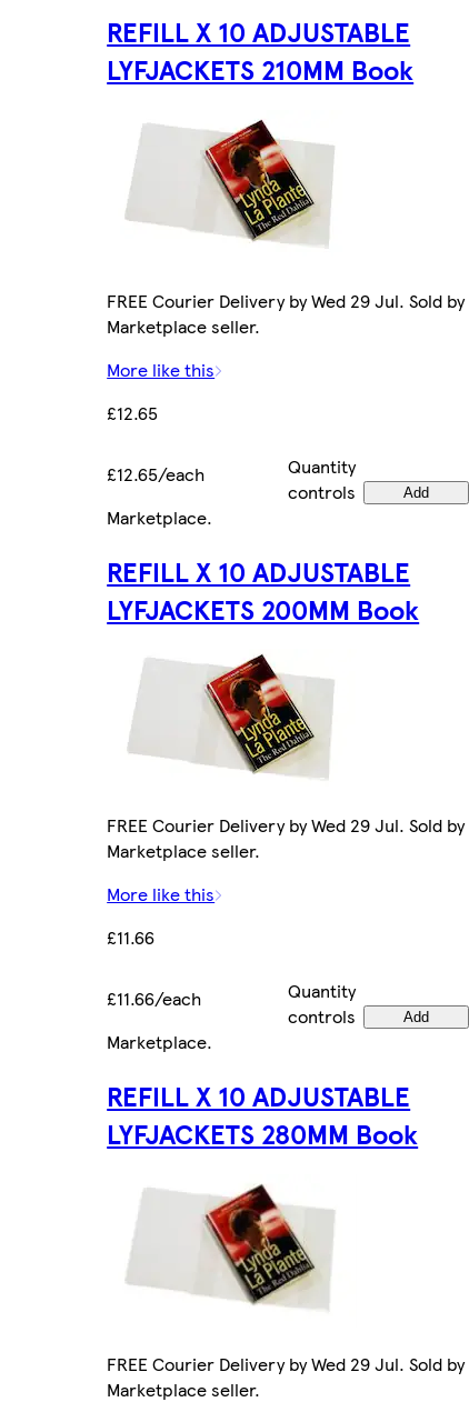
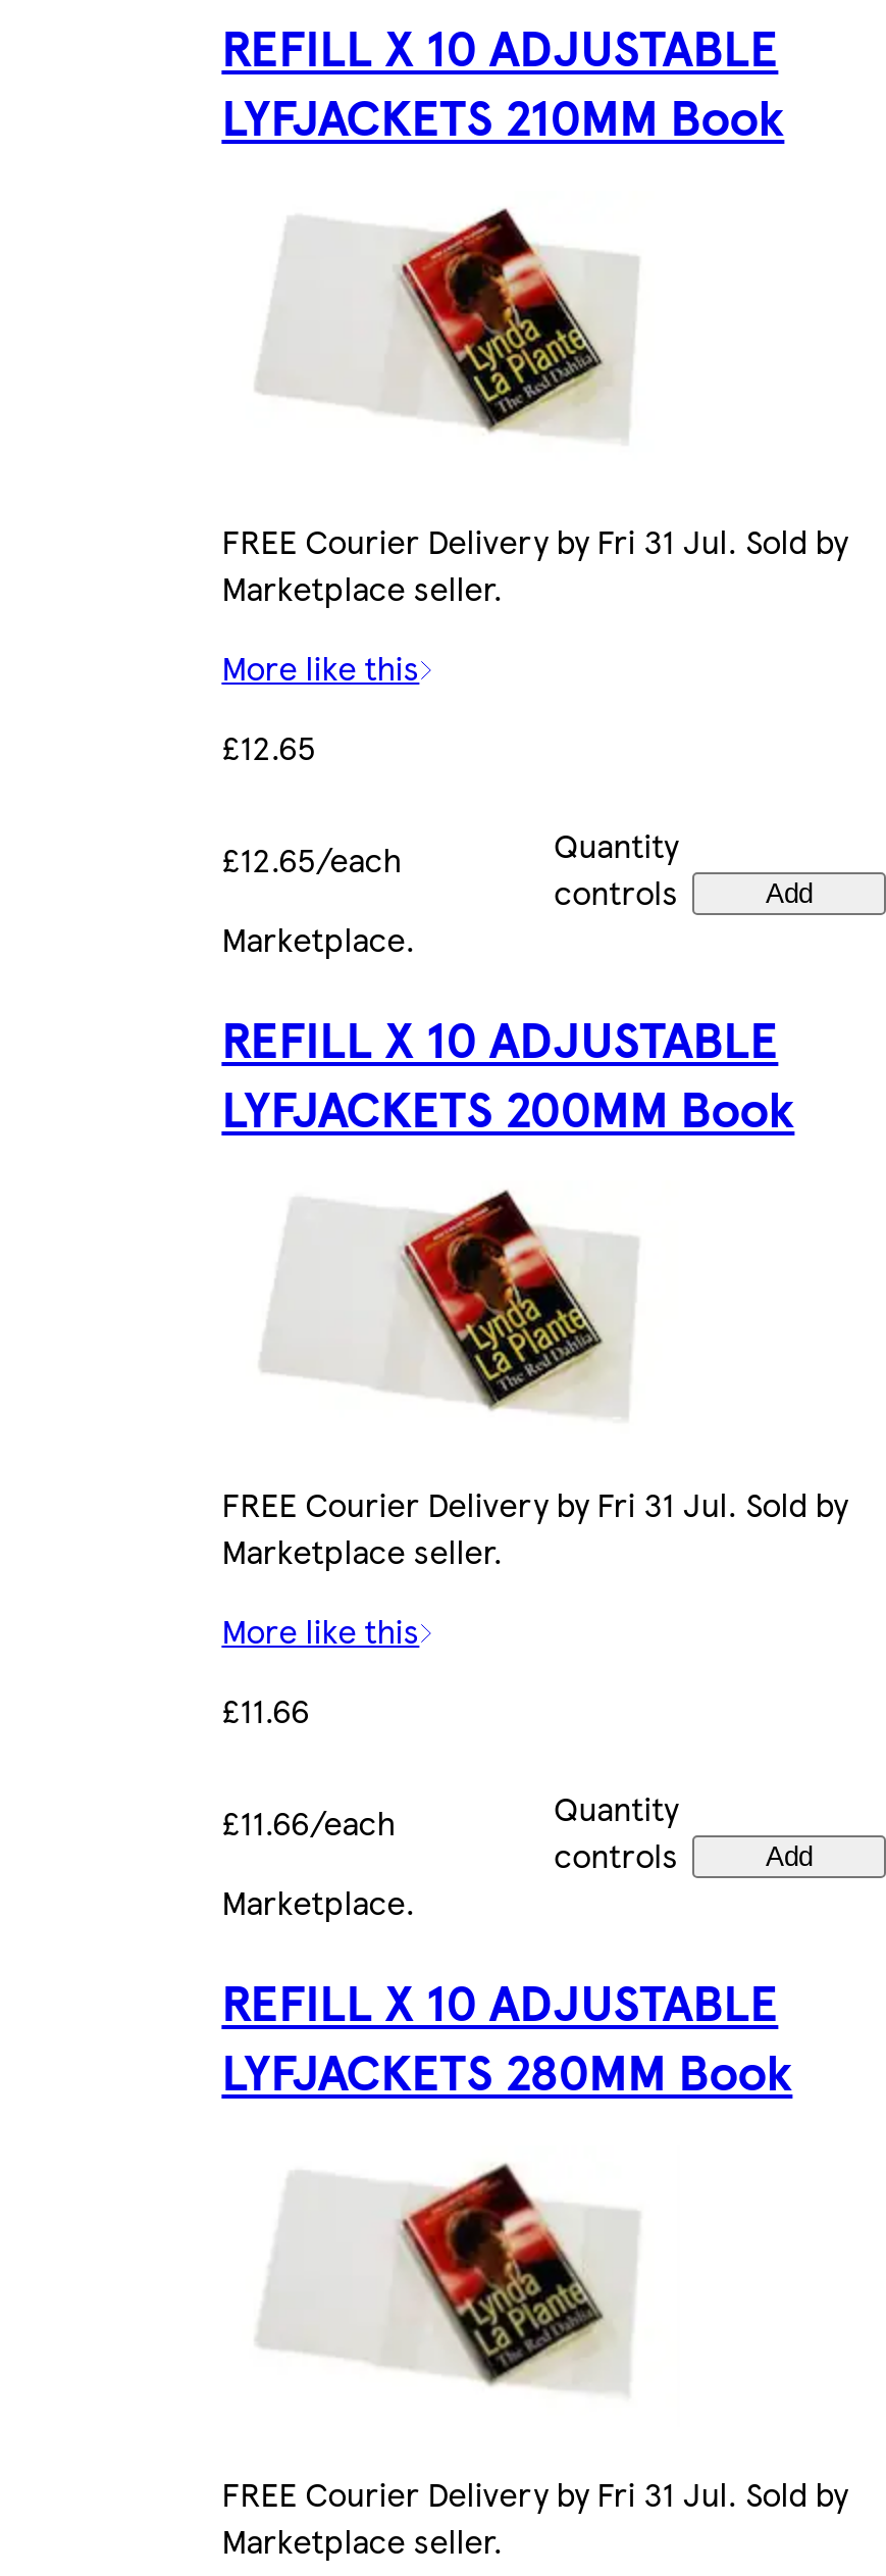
- FREE Courier Delivery by Wed 29 Jul. Sold by
+ FREE Courier Delivery by Fri 31 Jul. Sold by

- FREE Courier Delivery by Wed 29 Jul. Sold by
+ FREE Courier Delivery by Fri 31 Jul. Sold by

- FREE Courier Delivery by Wed 29 Jul. Sold by
+ FREE Courier Delivery by Fri 31 Jul. Sold by
